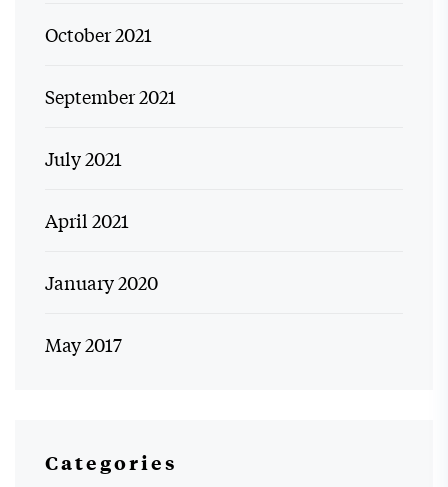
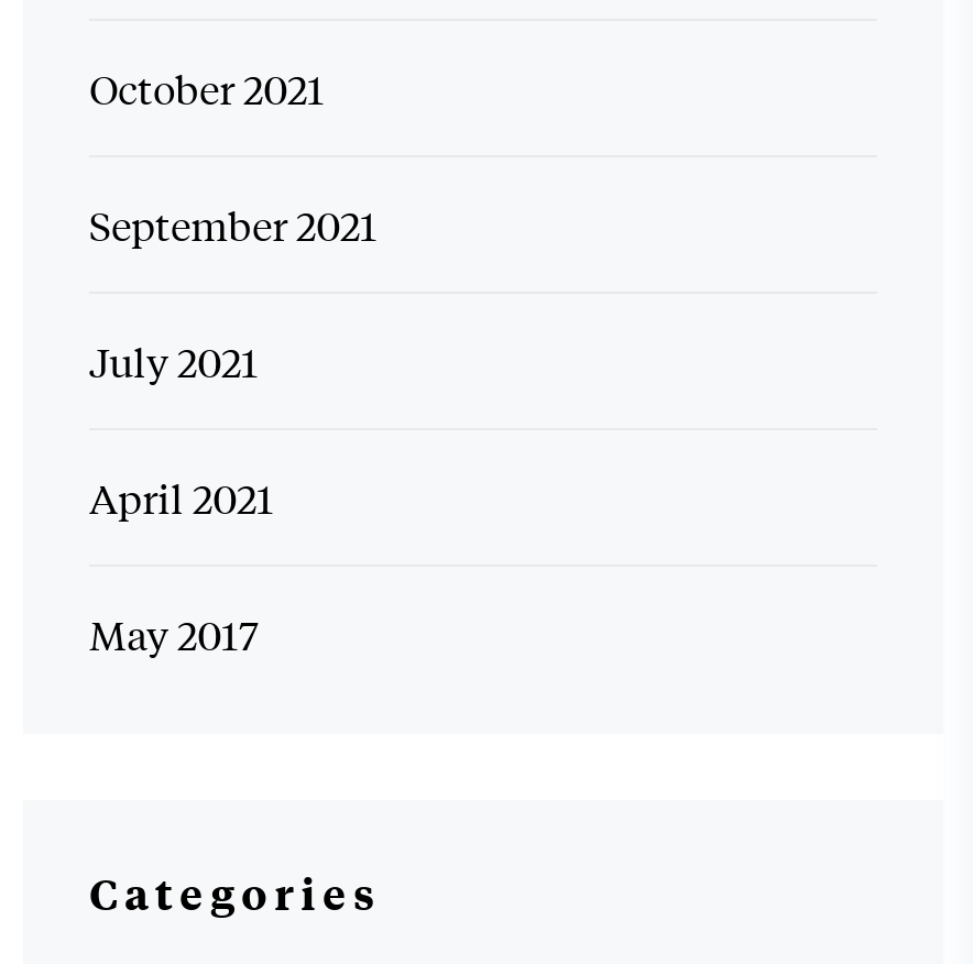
- January 2020
